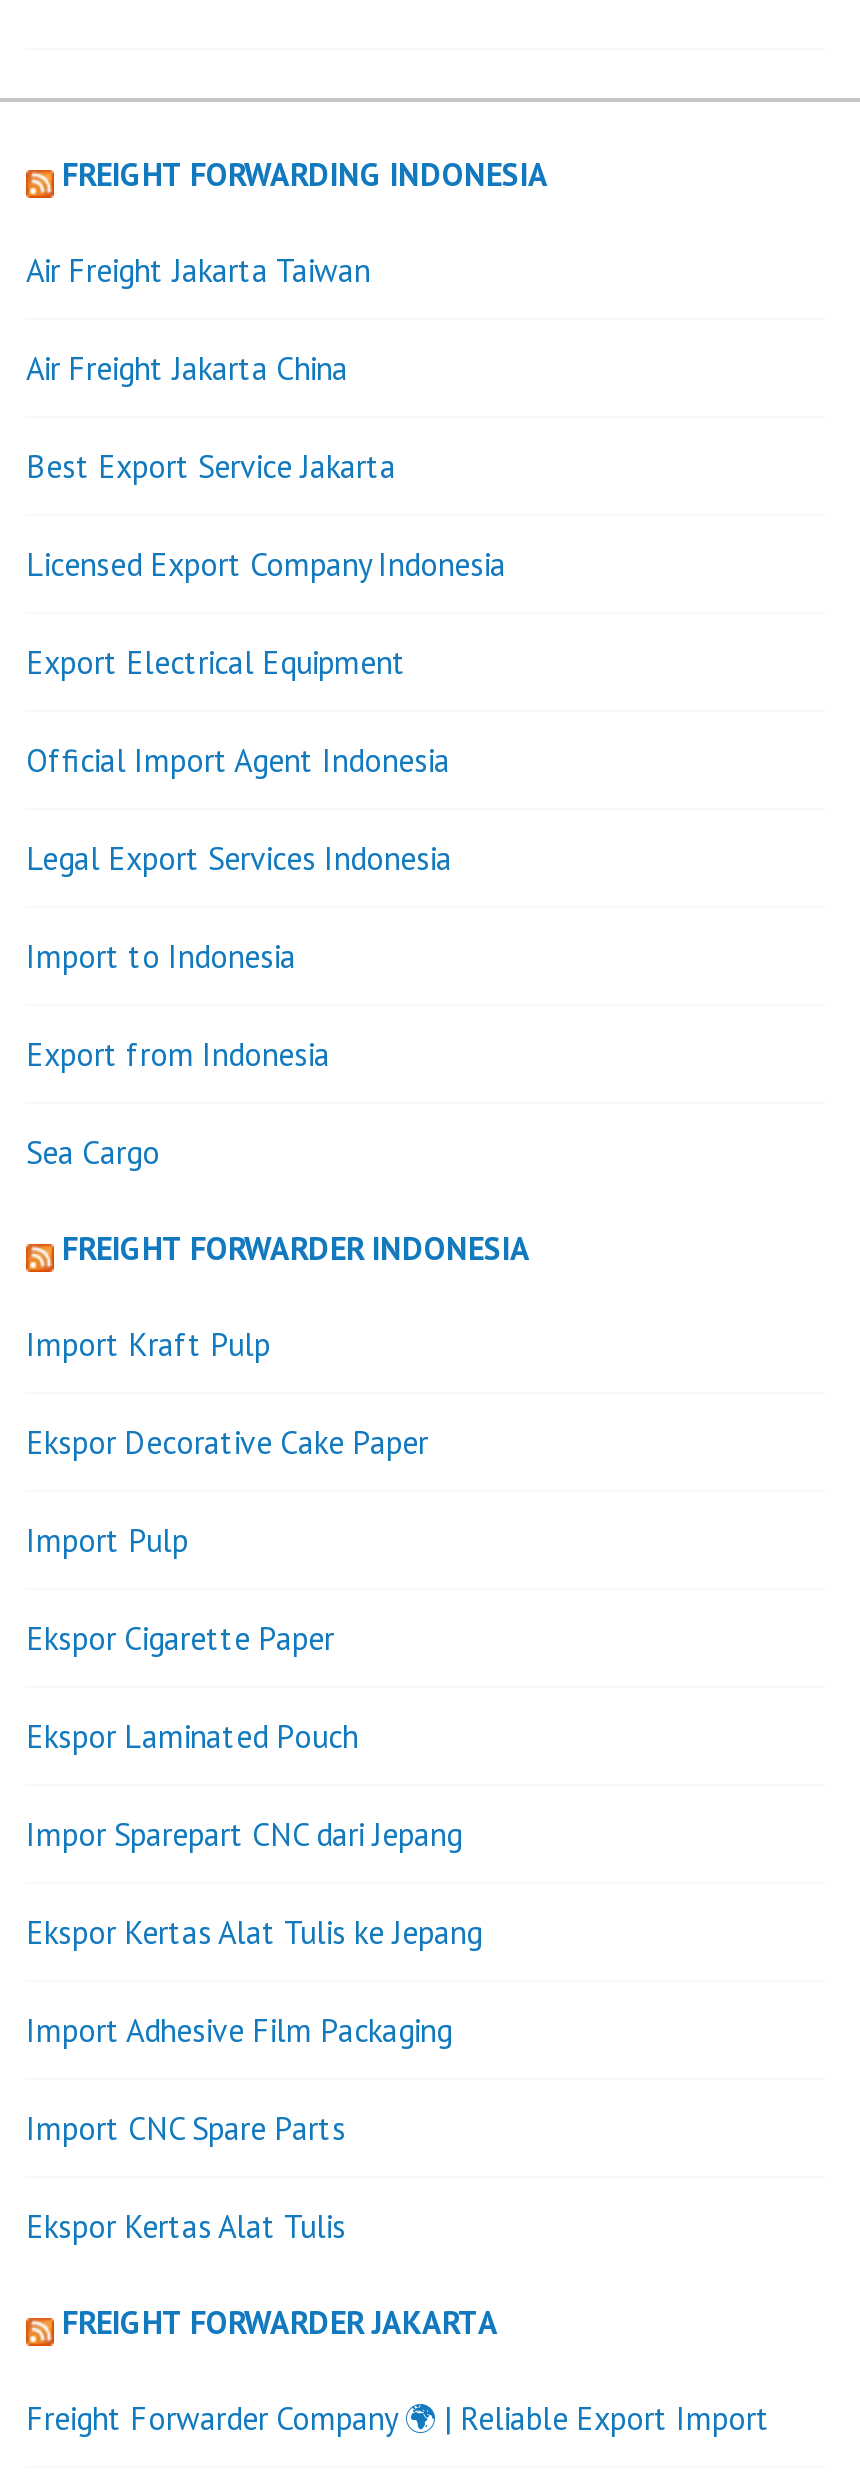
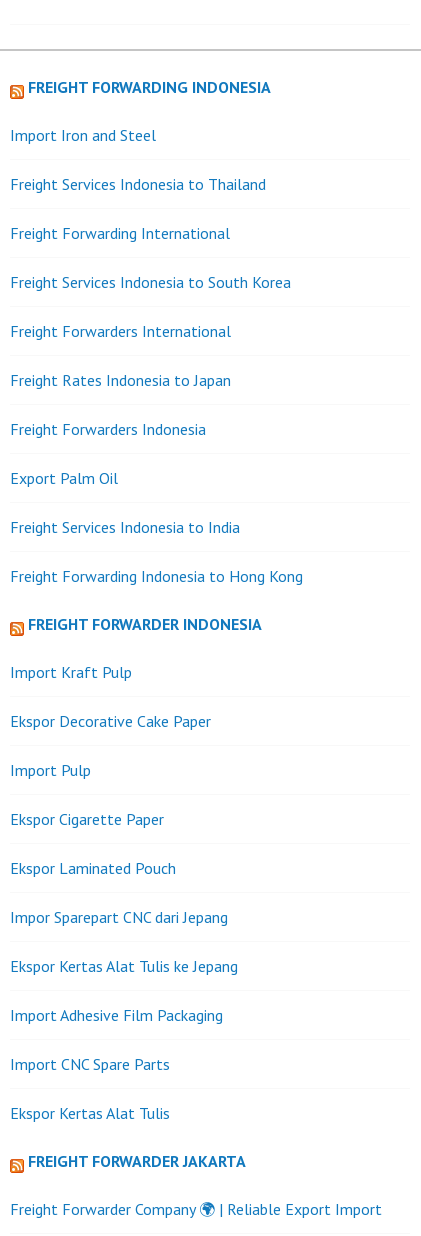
- Air Freight Jakarta Taiwan
+ Import Iron and Steel

- Air Freight Jakarta China
+ Freight Services Indonesia to Thailand

- Best Export Service Jakarta
+ Freight Forwarding International

- Licensed Export Company Indonesia
+ Freight Services Indonesia to South Korea

- Export Electrical Equipment
+ Freight Forwarders International

- Official Import Agent Indonesia
+ Freight Rates Indonesia to Japan

- Legal Export Services Indonesia
+ Freight Forwarders Indonesia

- Import to Indonesia
+ Export Palm Oil

- Export from Indonesia
+ Freight Services Indonesia to India

- Sea Cargo
+ Freight Forwarding Indonesia to Hong Kong
